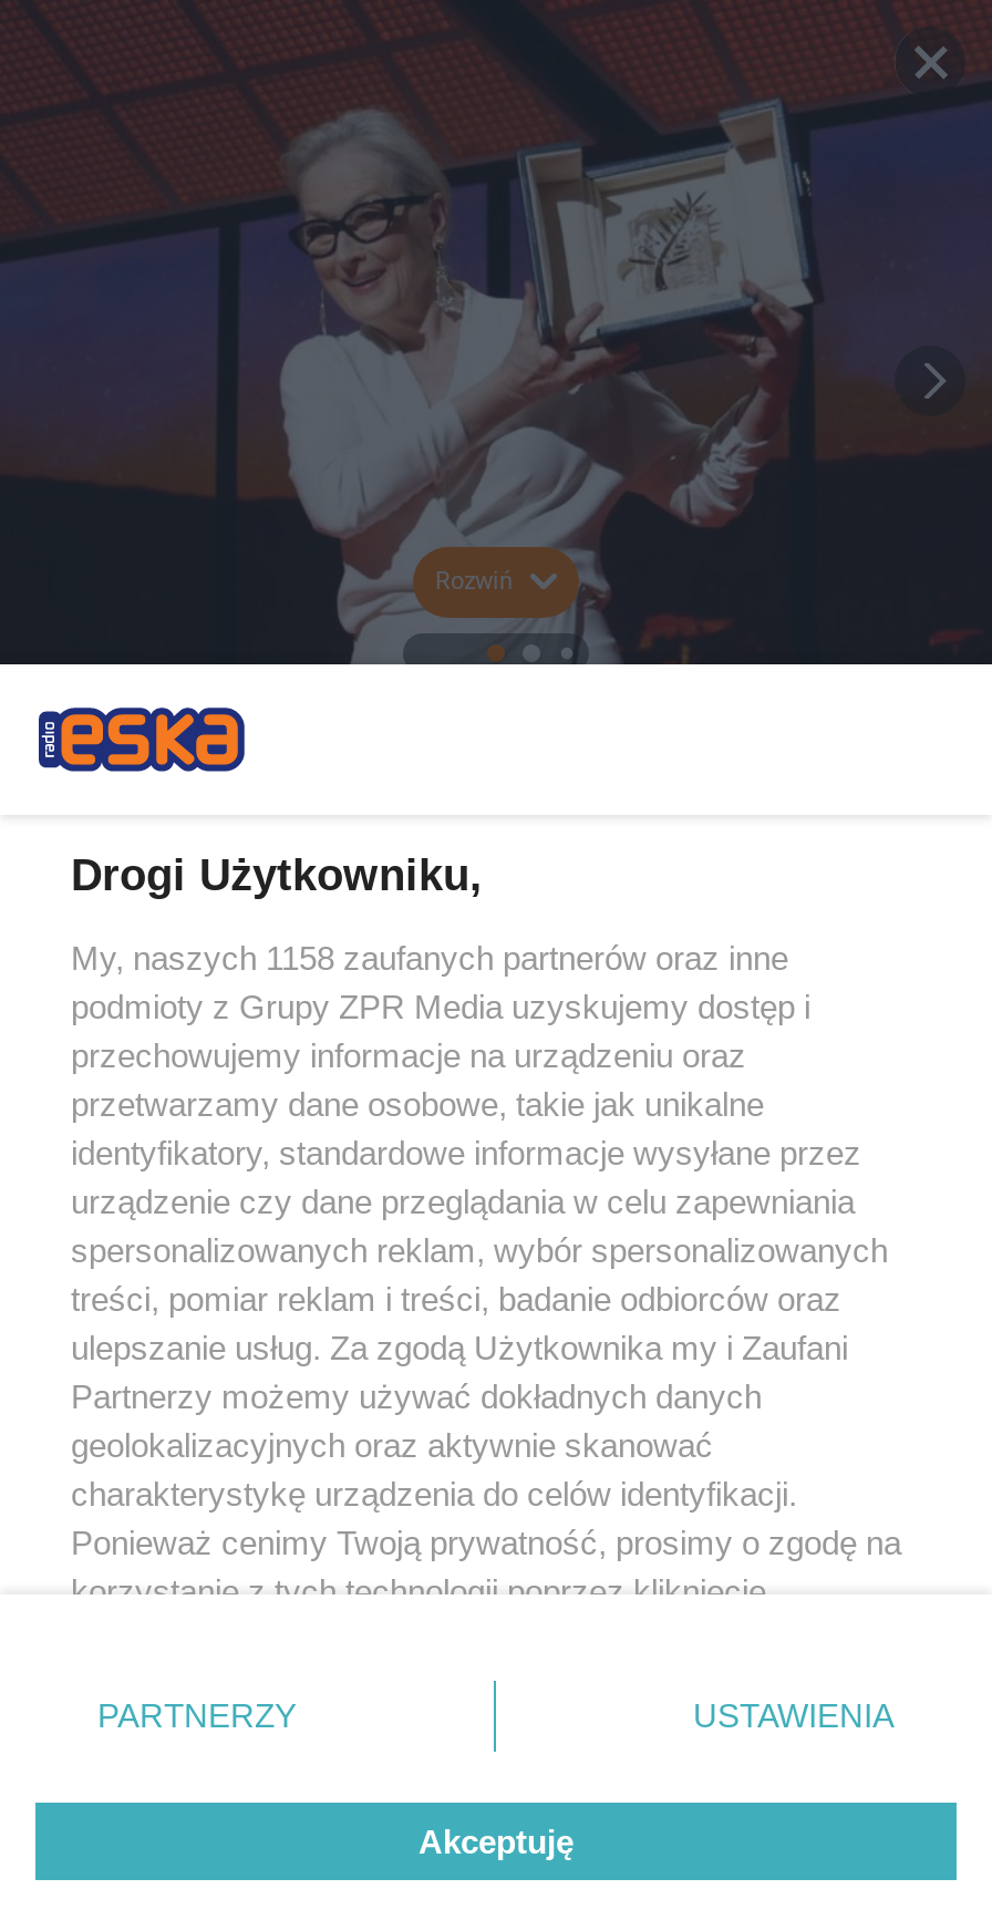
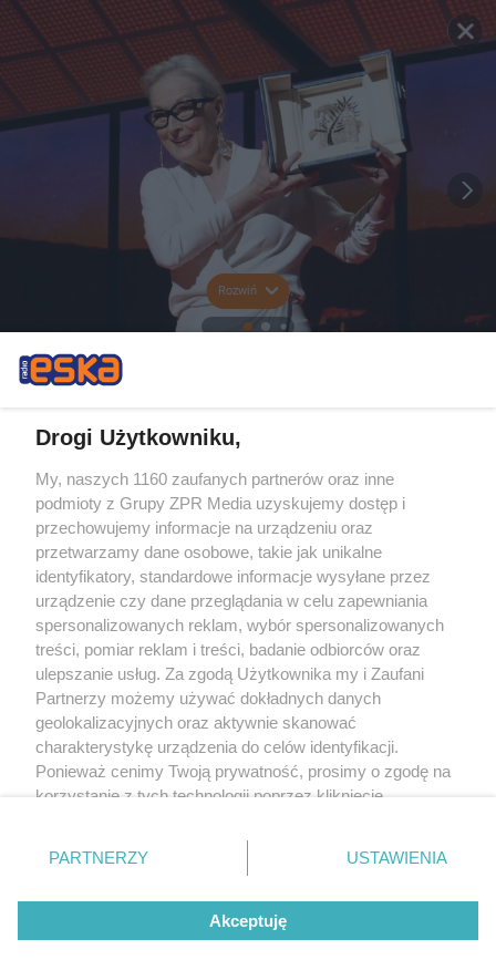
- My, naszych 1158 zaufanych partnerów oraz inne
+ My, naszych 1160 zaufanych partnerów oraz inne
